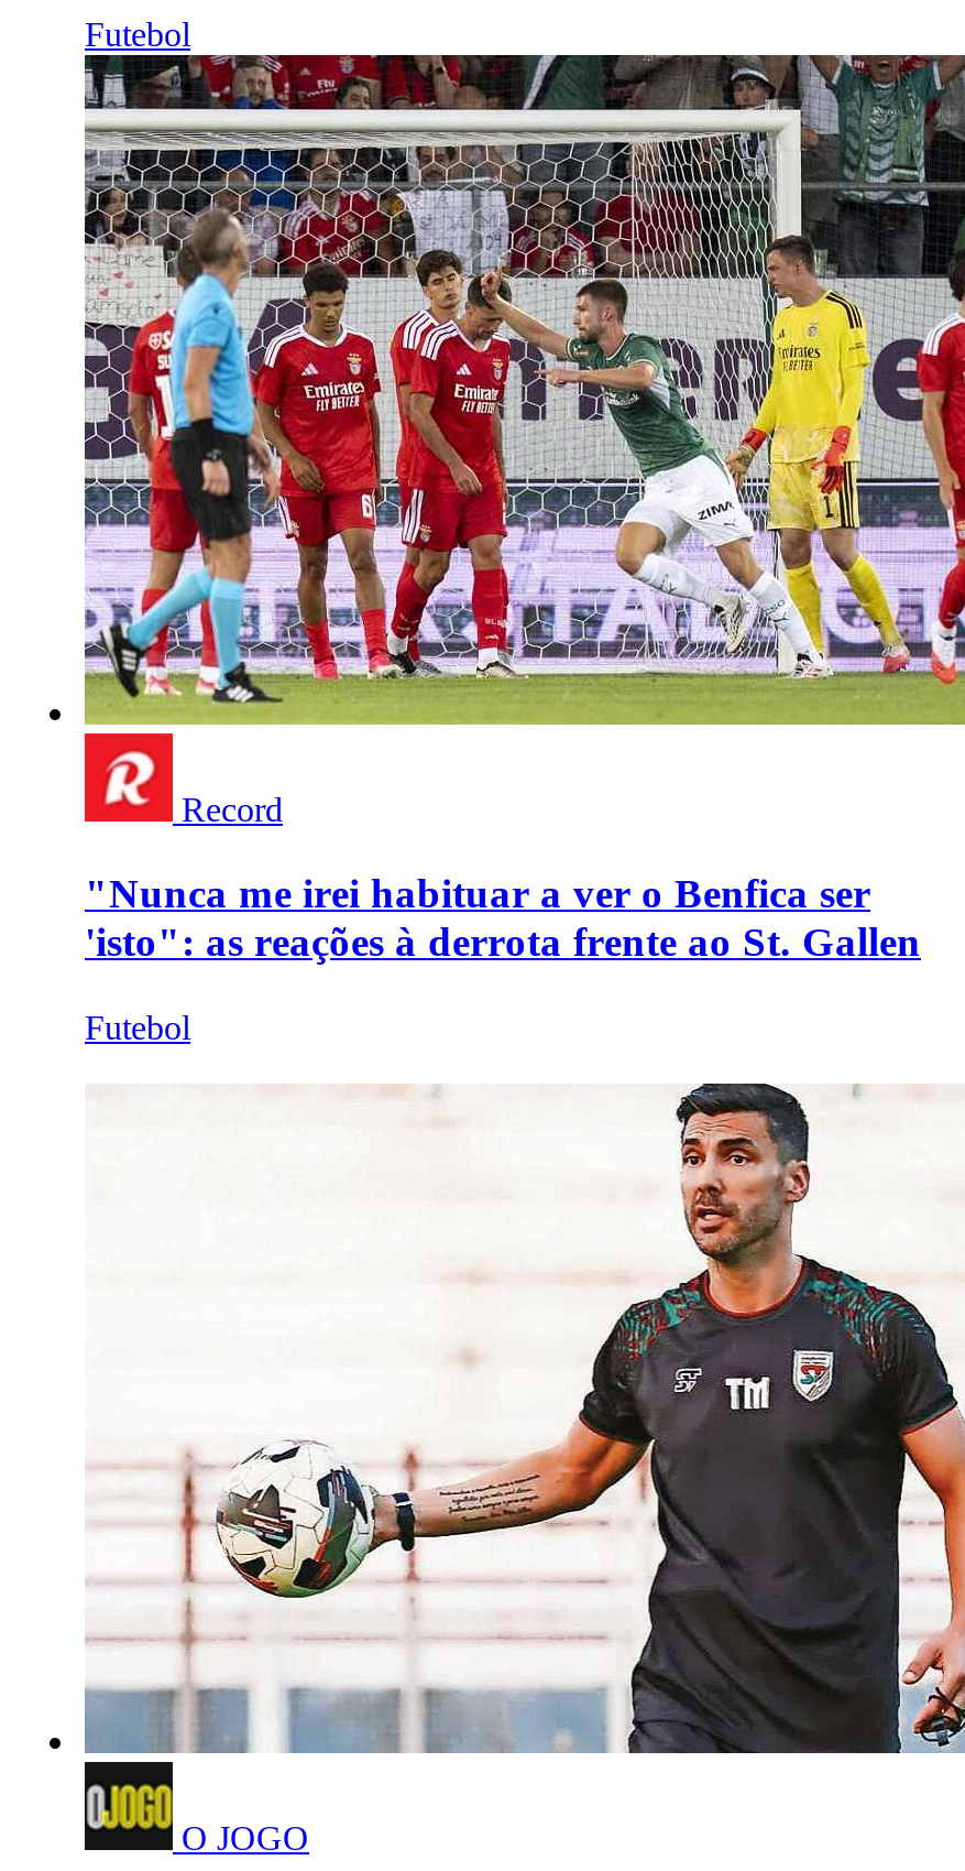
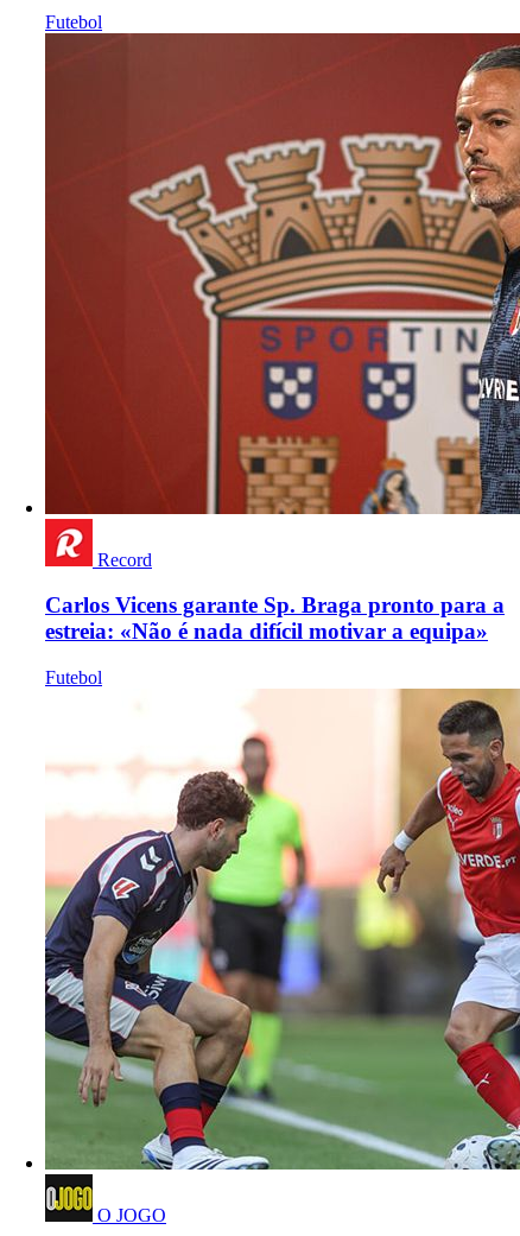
- [image]
+ [image]

- "Nunca me irei habituar a ver o Benfica ser
- 'isto": as reações à derrota frente ao St. Gallen
+ Carlos Vicens garante Sp. Braga pronto para a
+ estreia: «Não é nada difícil motivar a equipa»

- [image]
+ [image]
